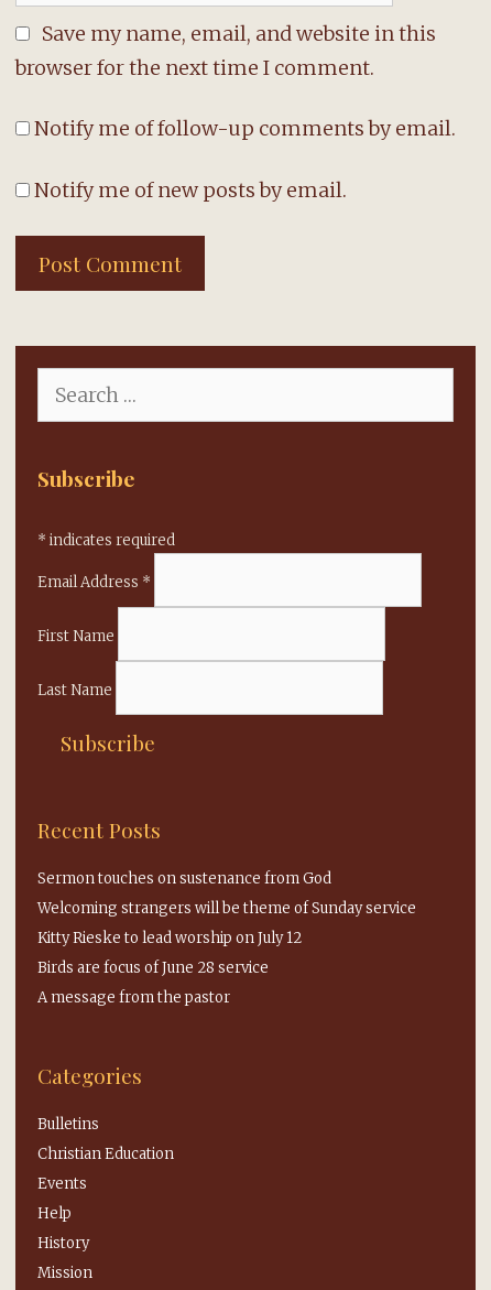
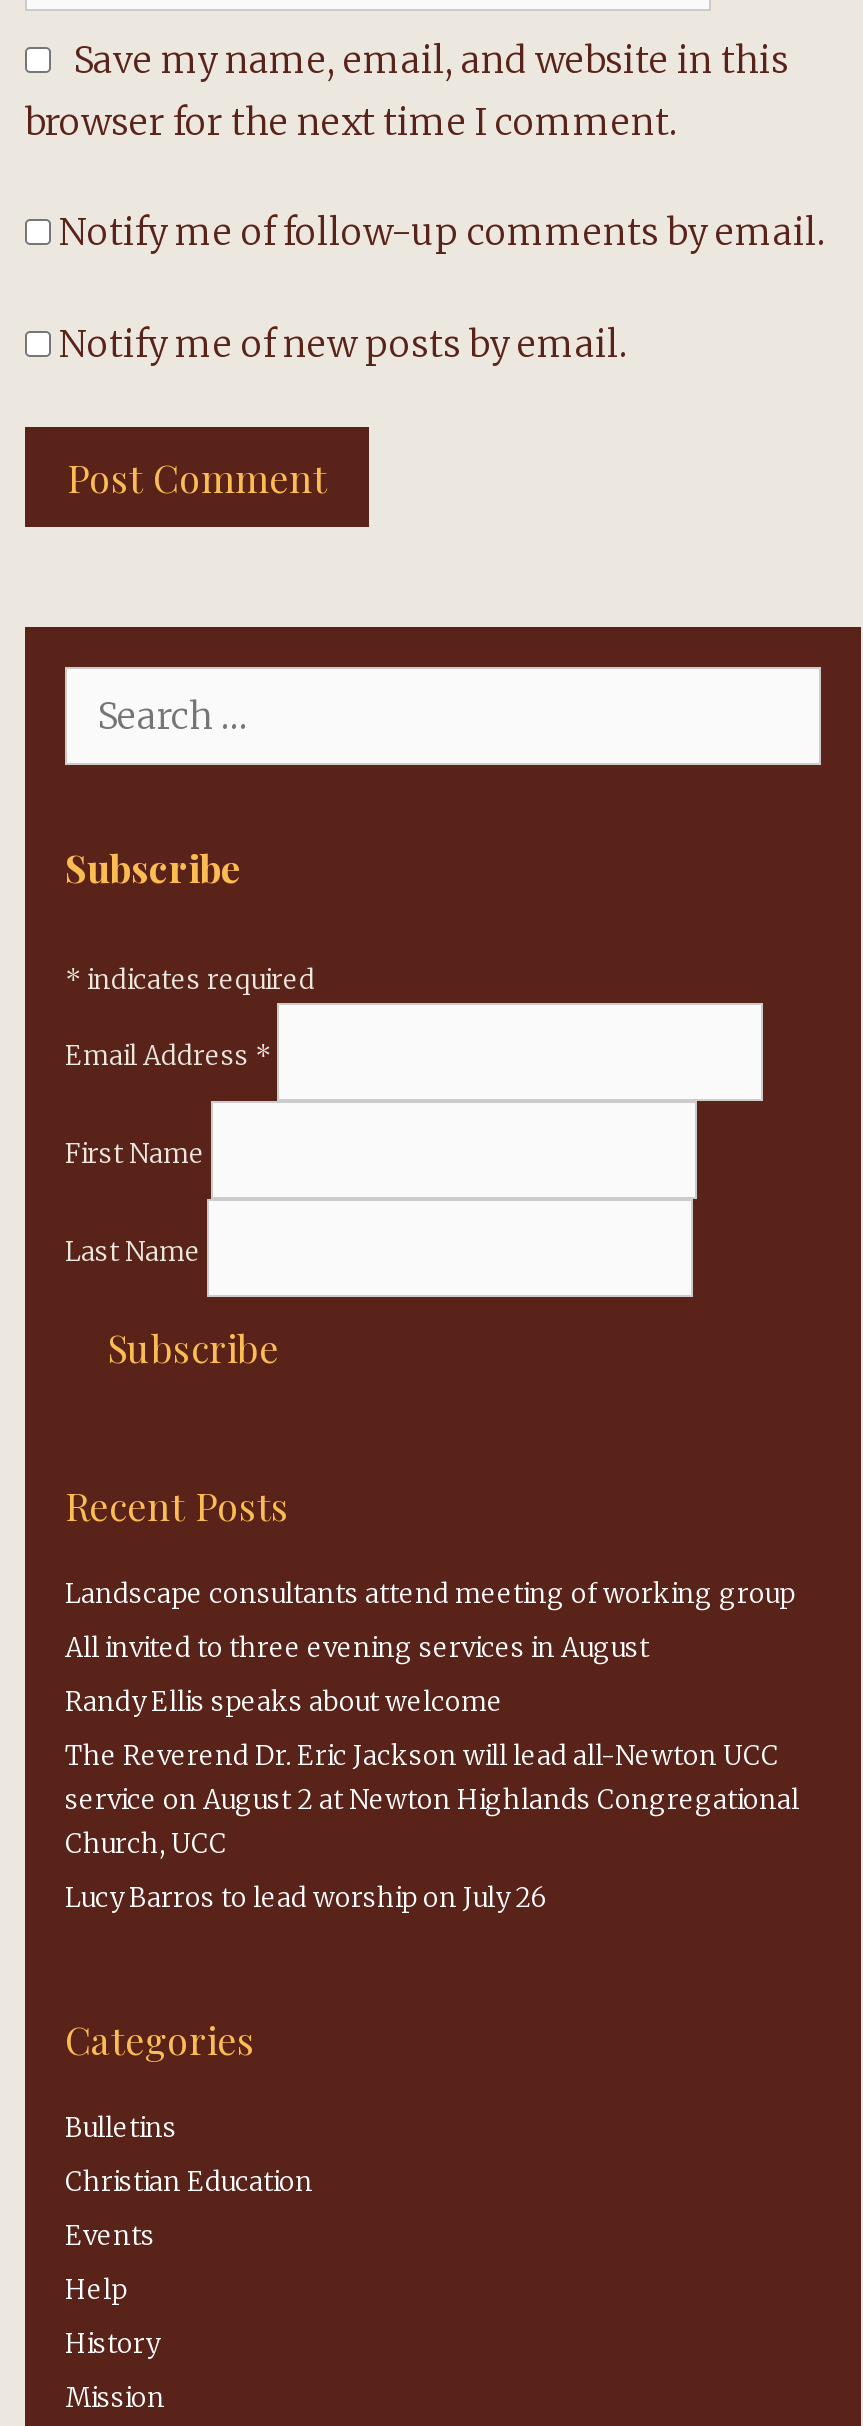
- Sermon touches on sustenance from God
+ Landscape consultants attend meeting of working group

- Welcoming strangers will be theme of Sunday service
+ All invited to three evening services in August

- Kitty Rieske to lead worship on July 12
+ Randy Ellis speaks about welcome

- Birds are focus of June 28 service
+ The Reverend Dr. Eric Jackson will lead all-Newton UCC
+ service on August 2 at Newton Highlands Congregational
+ Church, UCC

- A message from the pastor
+ Lucy Barros to lead worship on July 26
